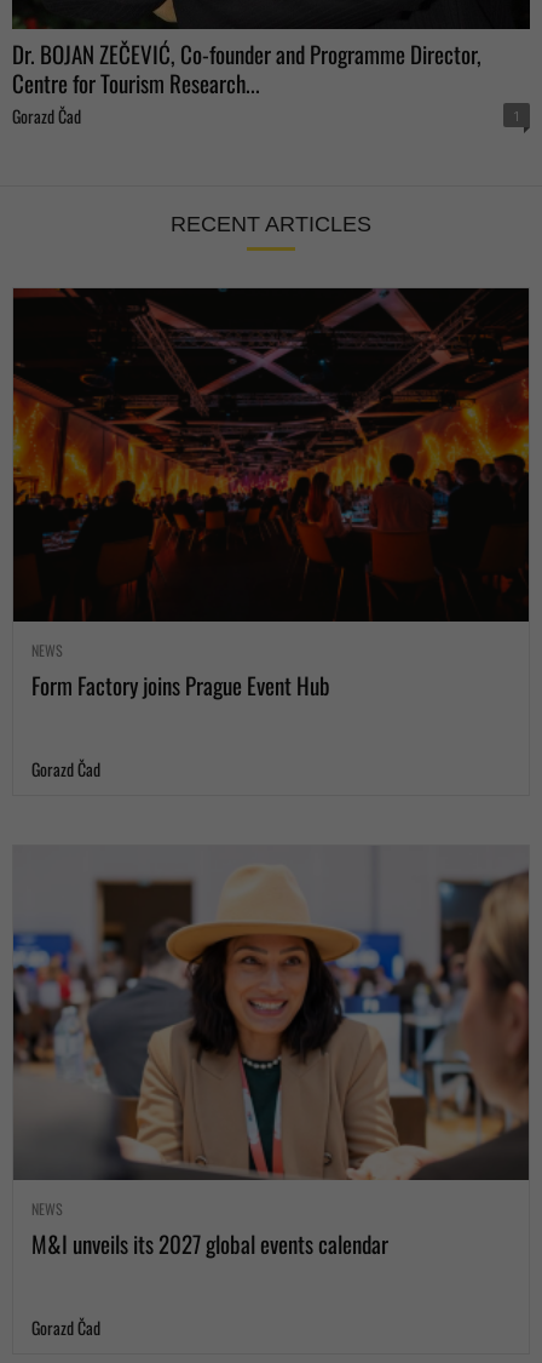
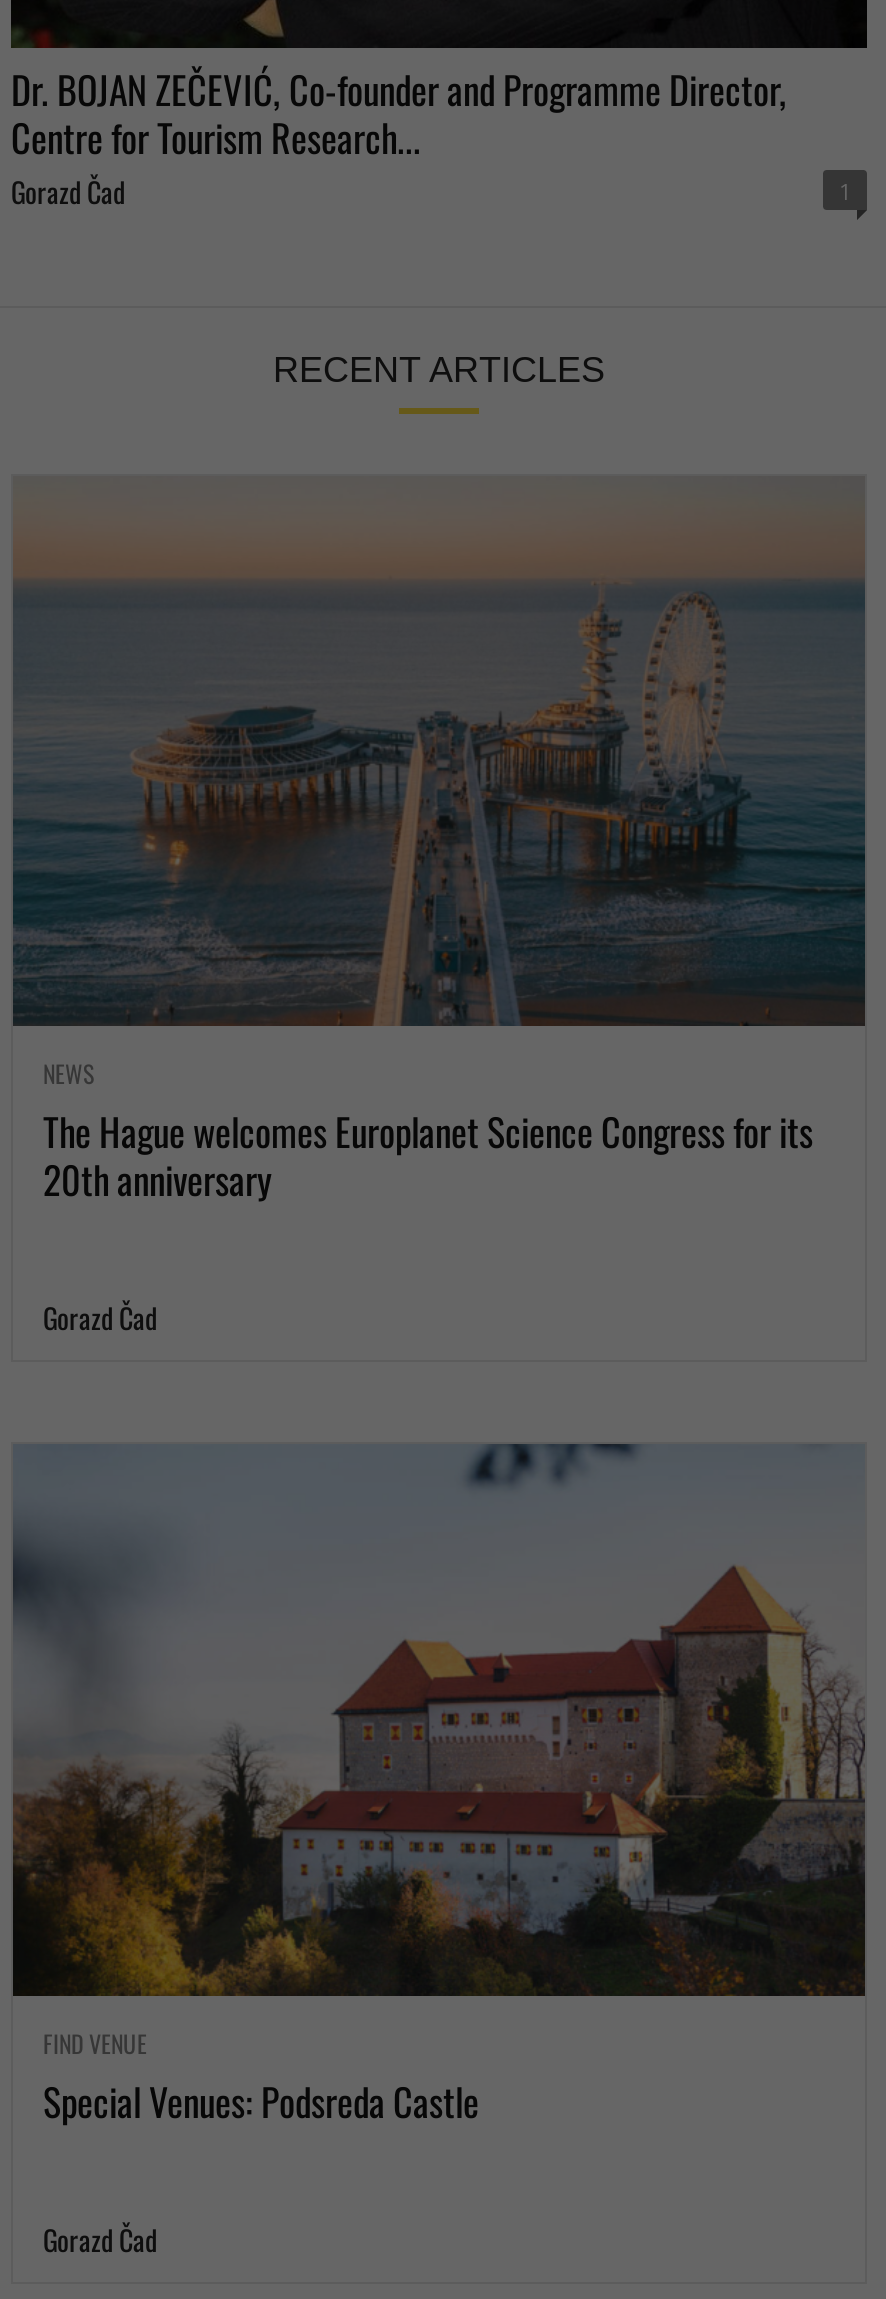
- [image]
- Form Factory joins Prague Event Hub
+ [image]
+ The Hague welcomes Europlanet Science Congress for its
+ 20th anniversary

- [image]
- NEWS
- M&I unveils its 2027 global events calendar
+ [image]
+ FIND VENUE
+ Special Venues: Podsreda Castle
